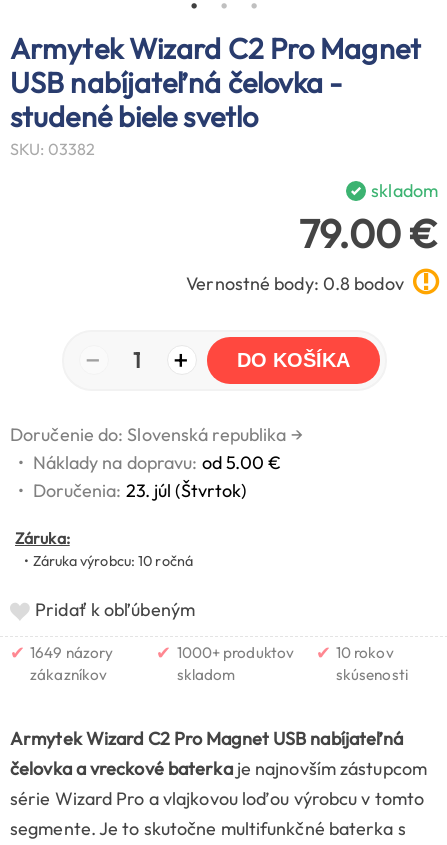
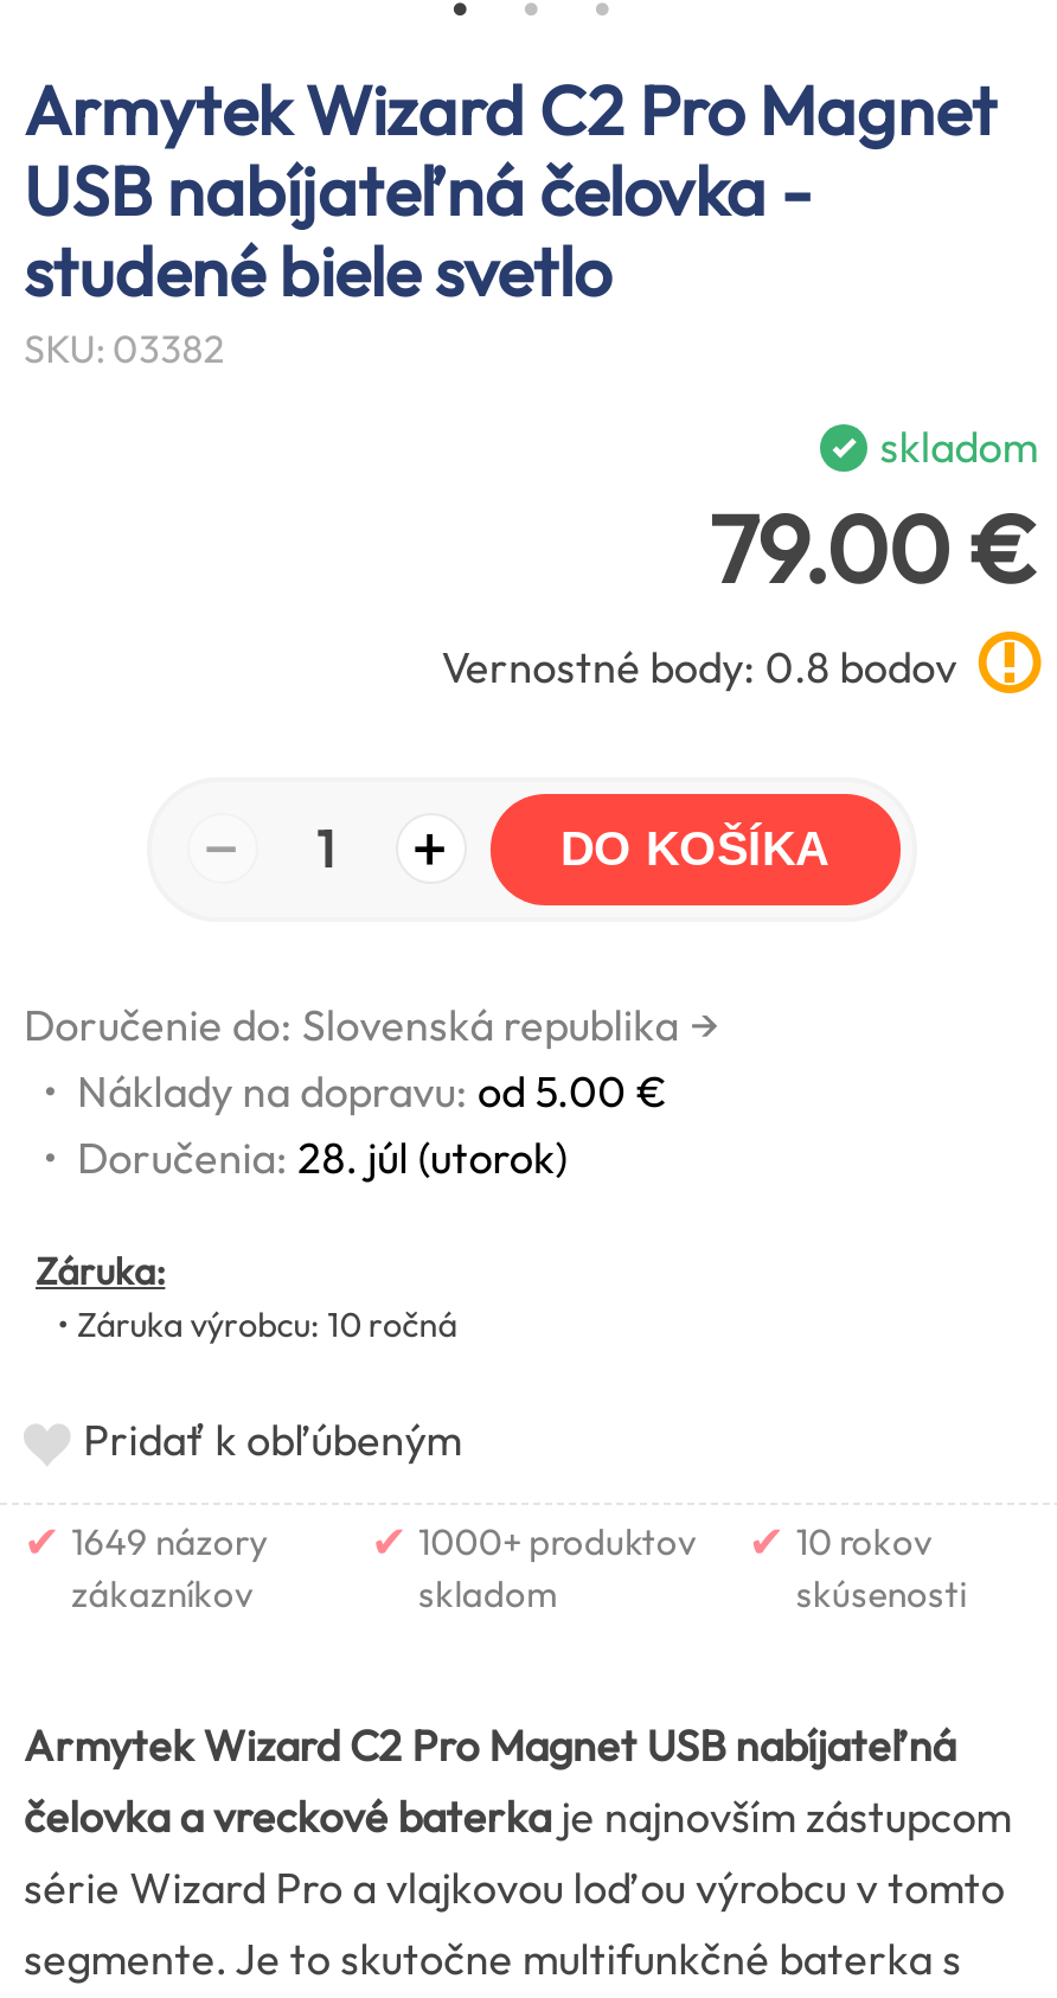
- • Doručenia: 23. júl (Štvrtok)
+ • Doručenia: 28. júl (utorok)
